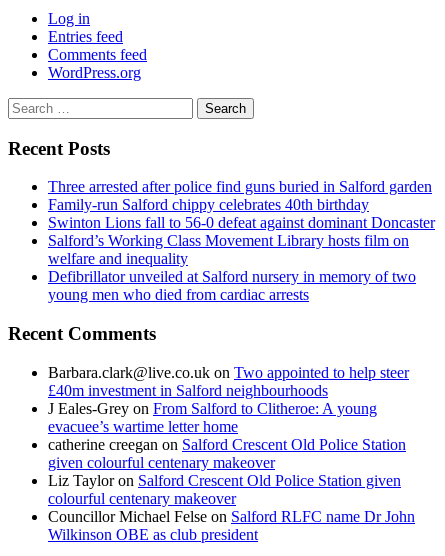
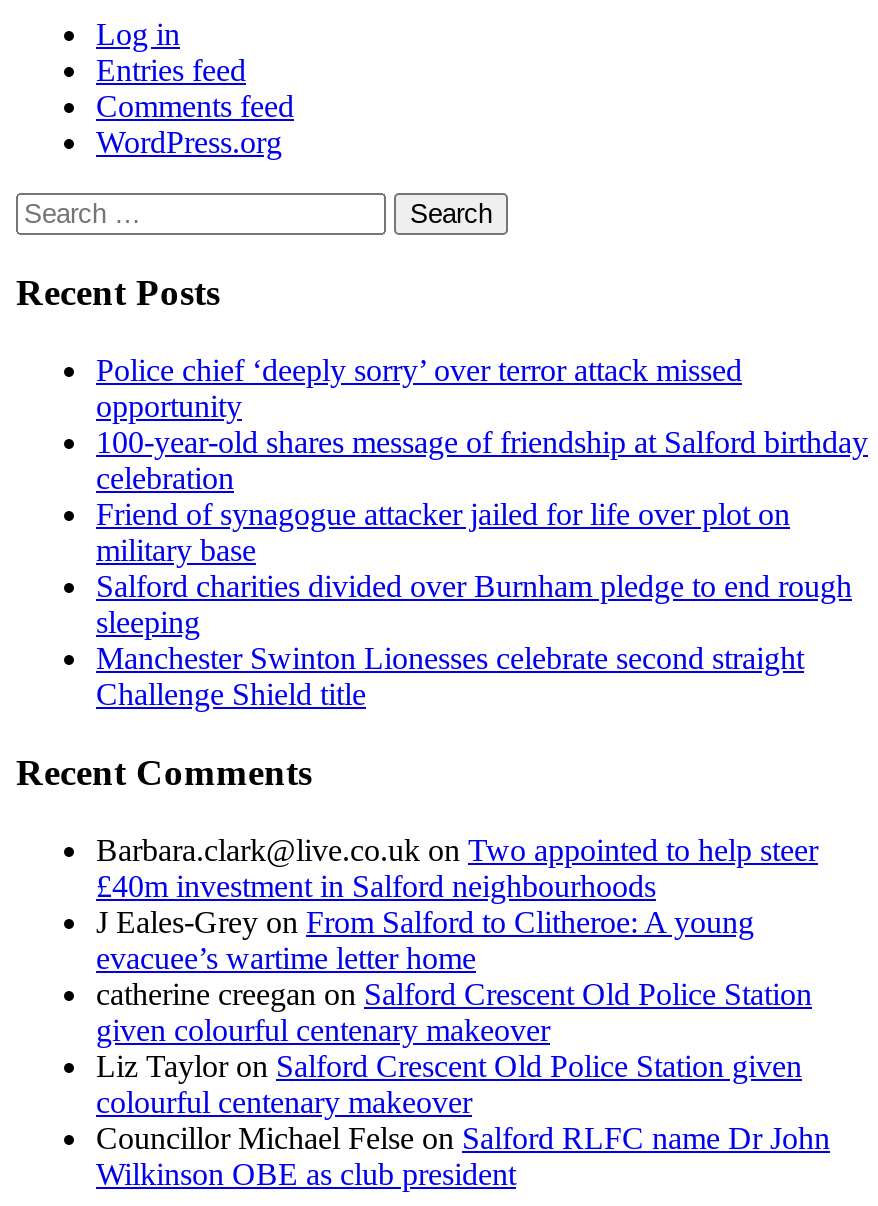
- Three arrested after police find guns buried in Salford garden
- Family-run Salford chippy celebrates 40th birthday
- Swinton Lions fall to 56-0 defeat against dominant Doncaster
- Salford’s Working Class Movement Library hosts film on
- welfare and inequality
- Defibrillator unveiled at Salford nursery in memory of two
- young men who died from cardiac arrests
+ Police chief ‘deeply sorry’ over terror attack missed
+ opportunity
+ 100-year-old shares message of friendship at Salford birthday
+ celebration
+ Friend of synagogue attacker jailed for life over plot on
+ military base
+ Salford charities divided over Burnham pledge to end rough
+ sleeping
+ Manchester Swinton Lionesses celebrate second straight
+ Challenge Shield title
